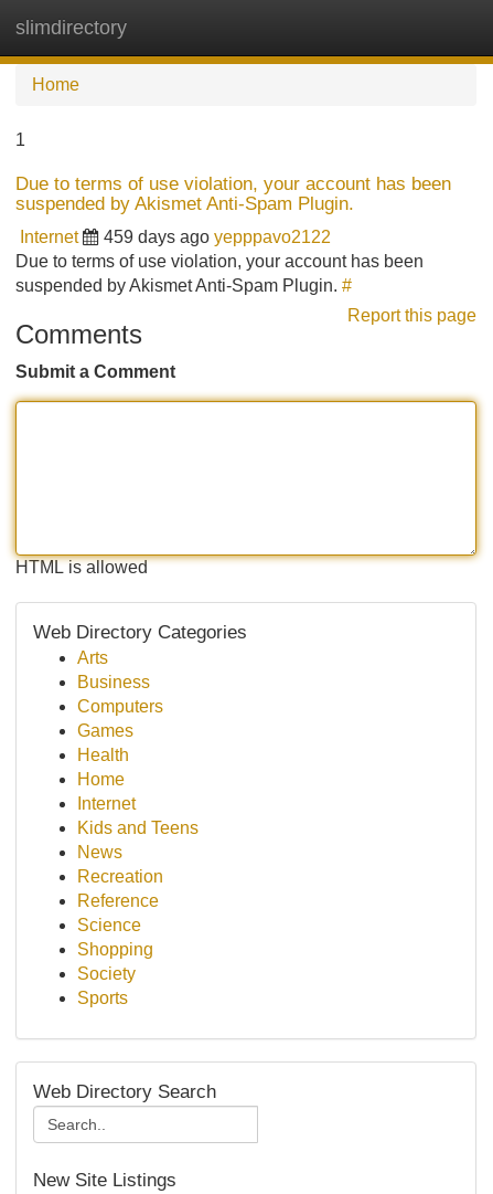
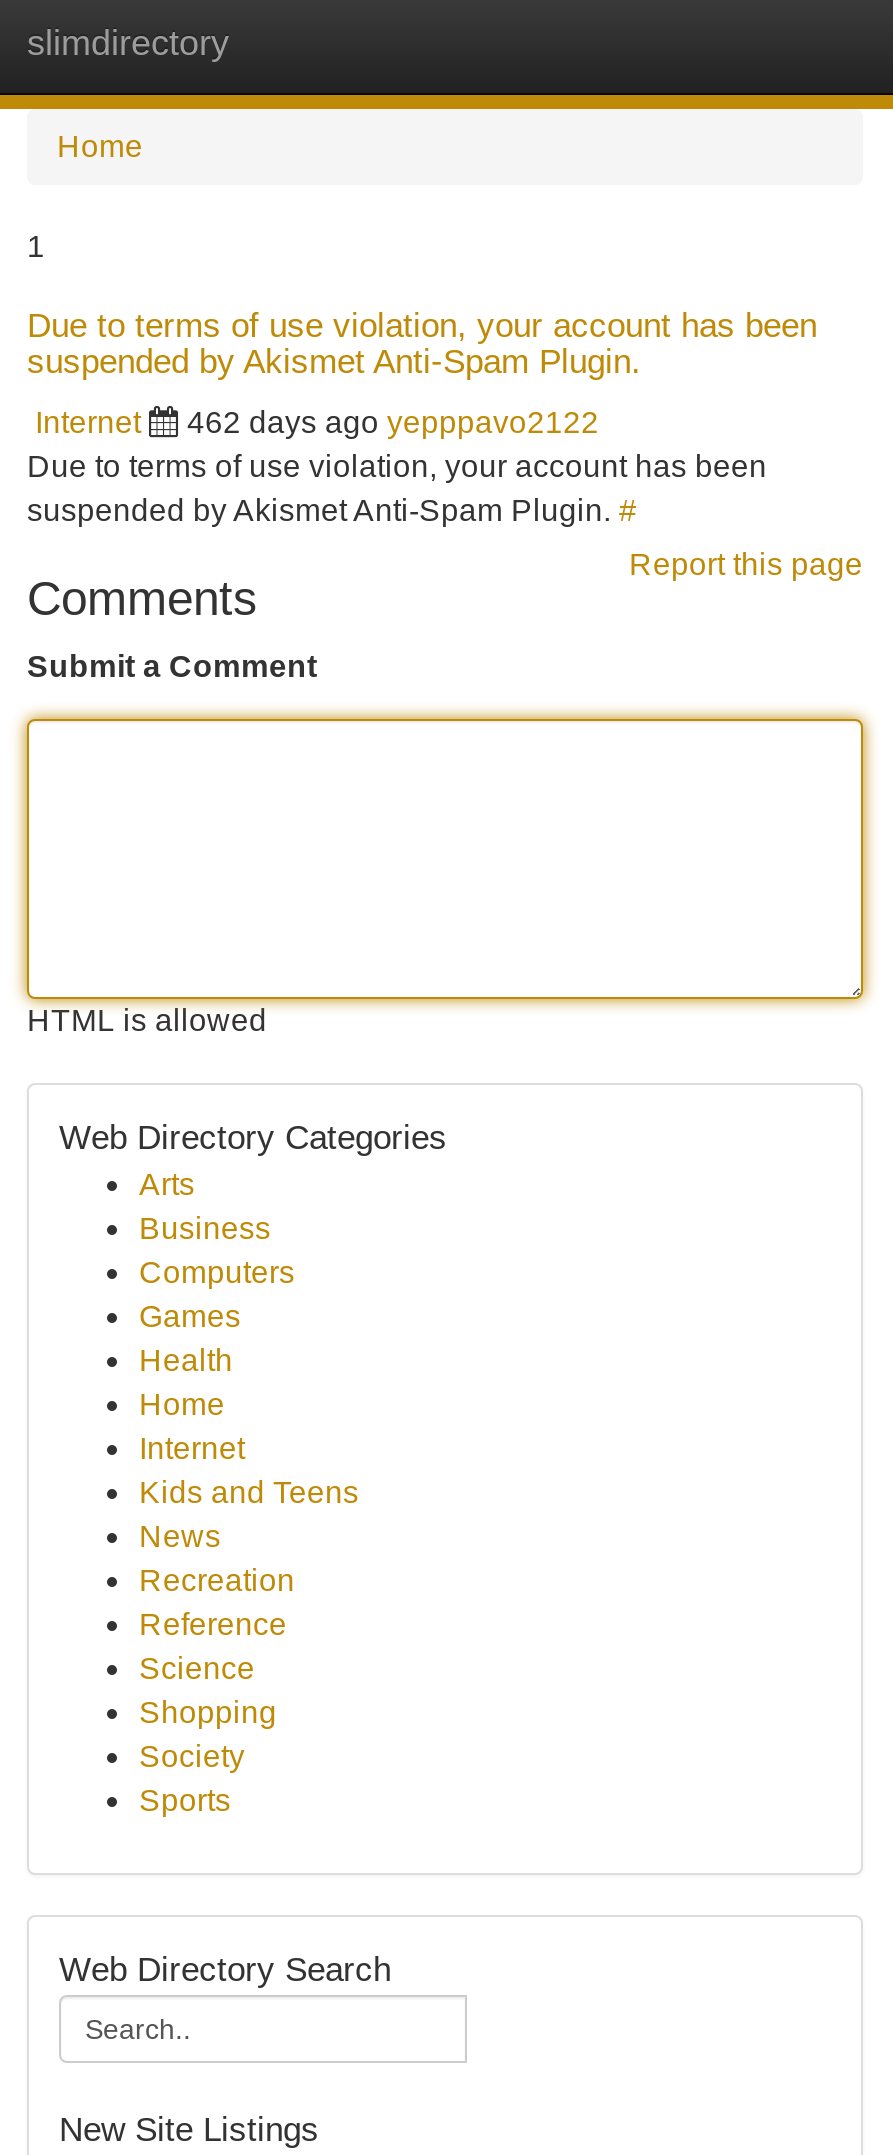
- 459 days ago yepppavo2122
+ 462 days ago yepppavo2122
